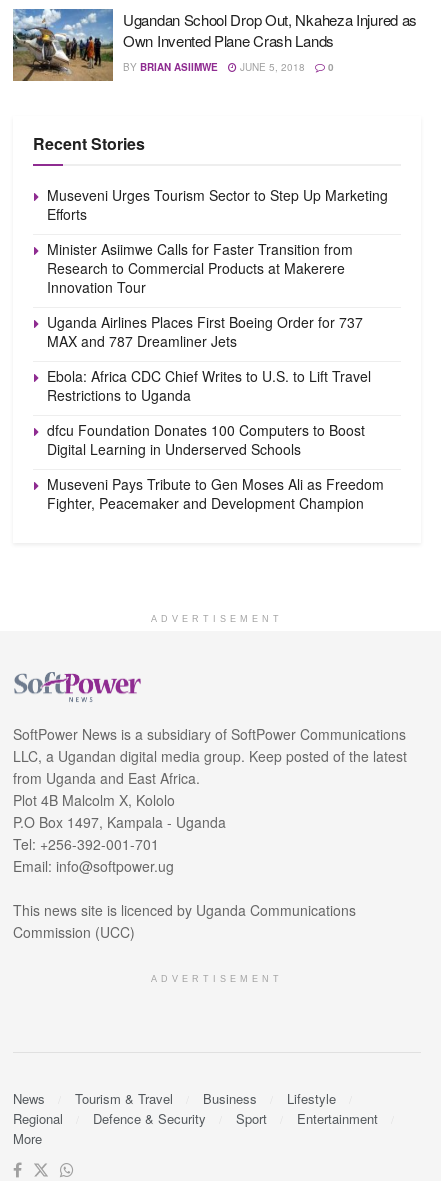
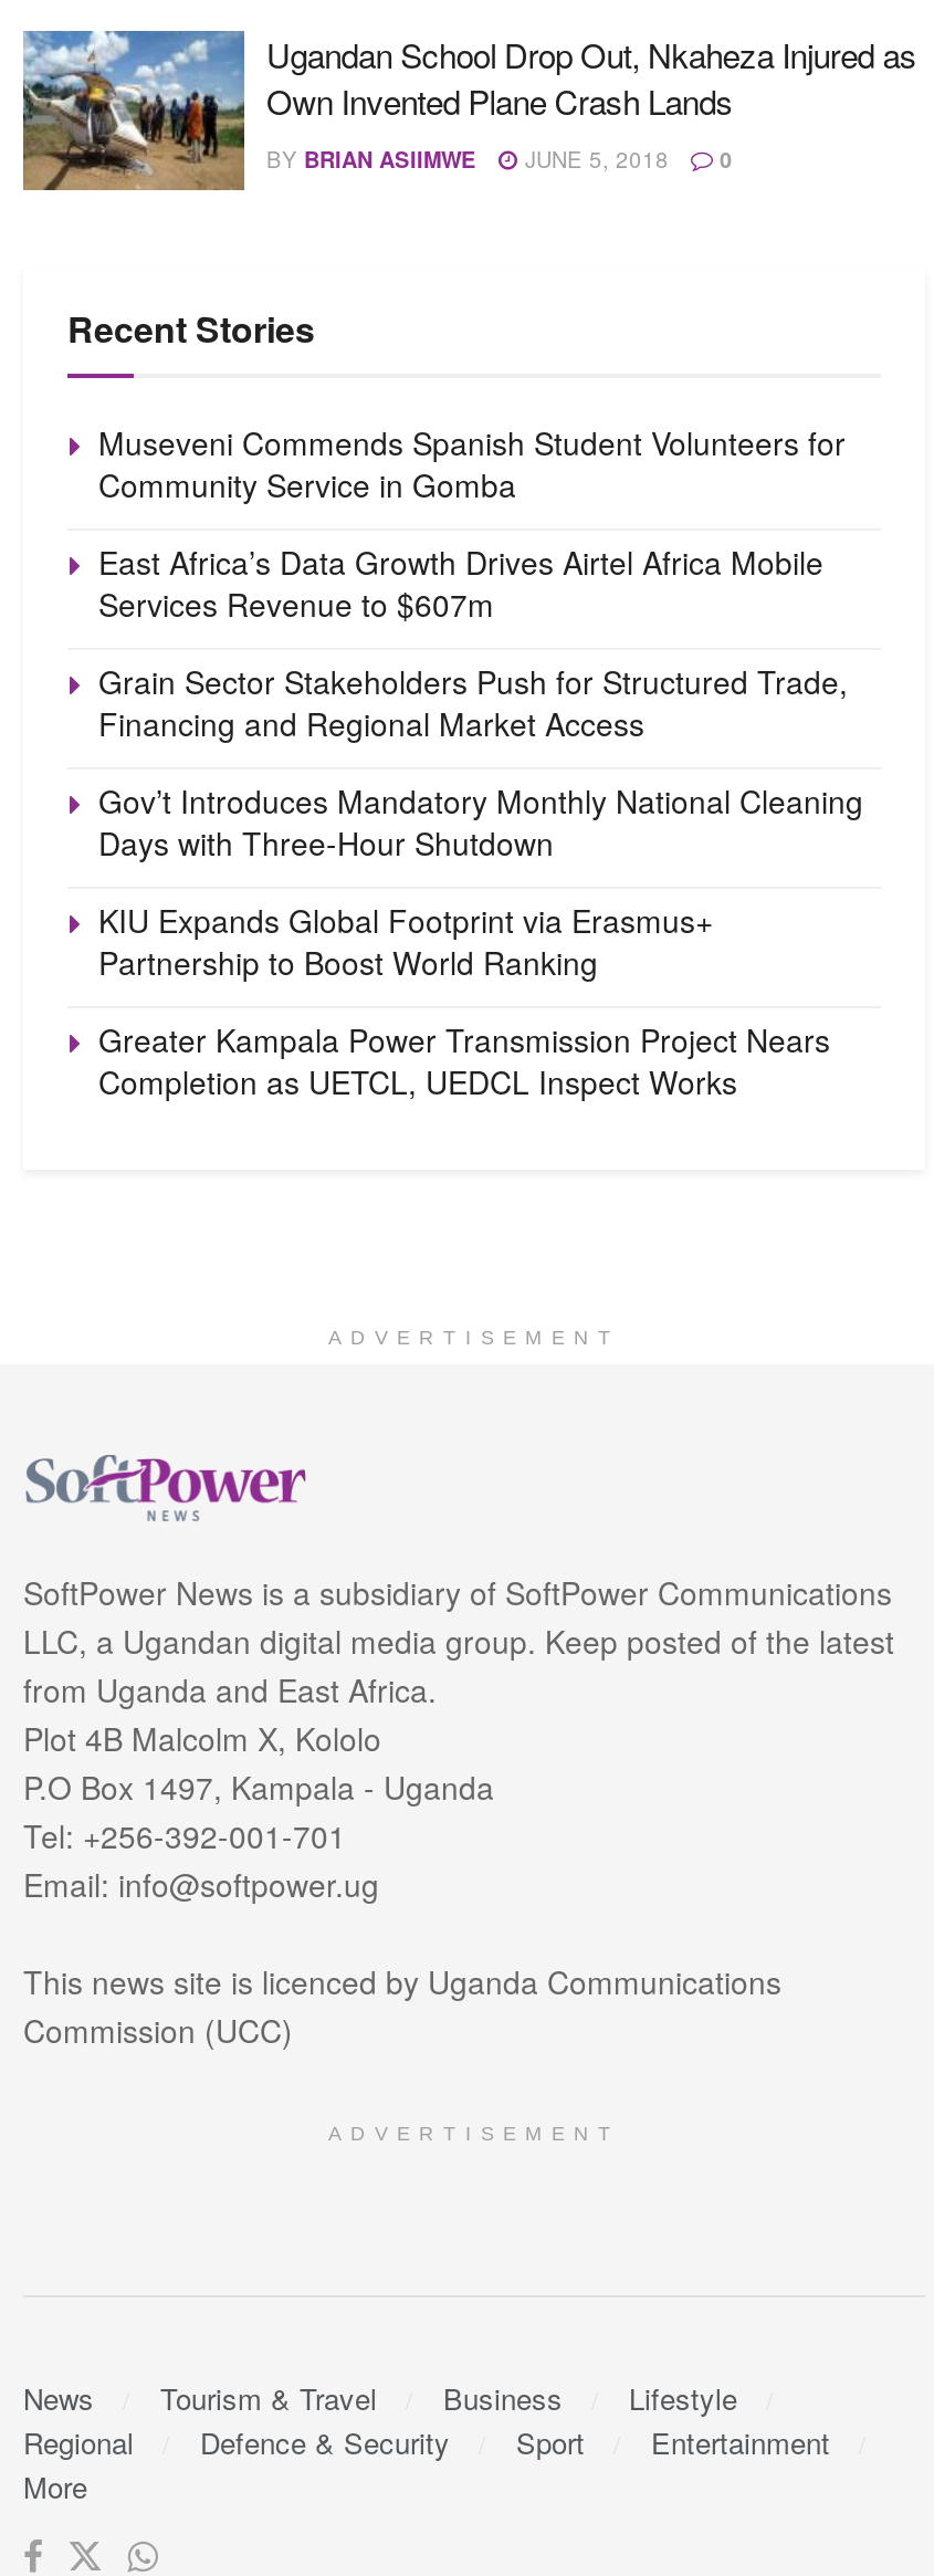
- Museveni Urges Tourism Sector to Step Up Marketing
- Efforts
+ Museveni Commends Spanish Student Volunteers for
+ Community Service in Gomba

- Minister Asiimwe Calls for Faster Transition from
- Research to Commercial Products at Makerere
- Innovation Tour
+ East Africa’s Data Growth Drives Airtel Africa Mobile
+ Services Revenue to $607m

- Uganda Airlines Places First Boeing Order for 737
- MAX and 787 Dreamliner Jets
+ Grain Sector Stakeholders Push for Structured Trade,
+ Financing and Regional Market Access

- Ebola: Africa CDC Chief Writes to U.S. to Lift Travel
- Restrictions to Uganda
+ Gov’t Introduces Mandatory Monthly National Cleaning
+ Days with Three-Hour Shutdown

- dfcu Foundation Donates 100 Computers to Boost
- Digital Learning in Underserved Schools
+ KIU Expands Global Footprint via Erasmus+
+ Partnership to Boost World Ranking

- Museveni Pays Tribute to Gen Moses Ali as Freedom
- Fighter, Peacemaker and Development Champion
+ Greater Kampala Power Transmission Project Nears
+ Completion as UETCL, UEDCL Inspect Works
